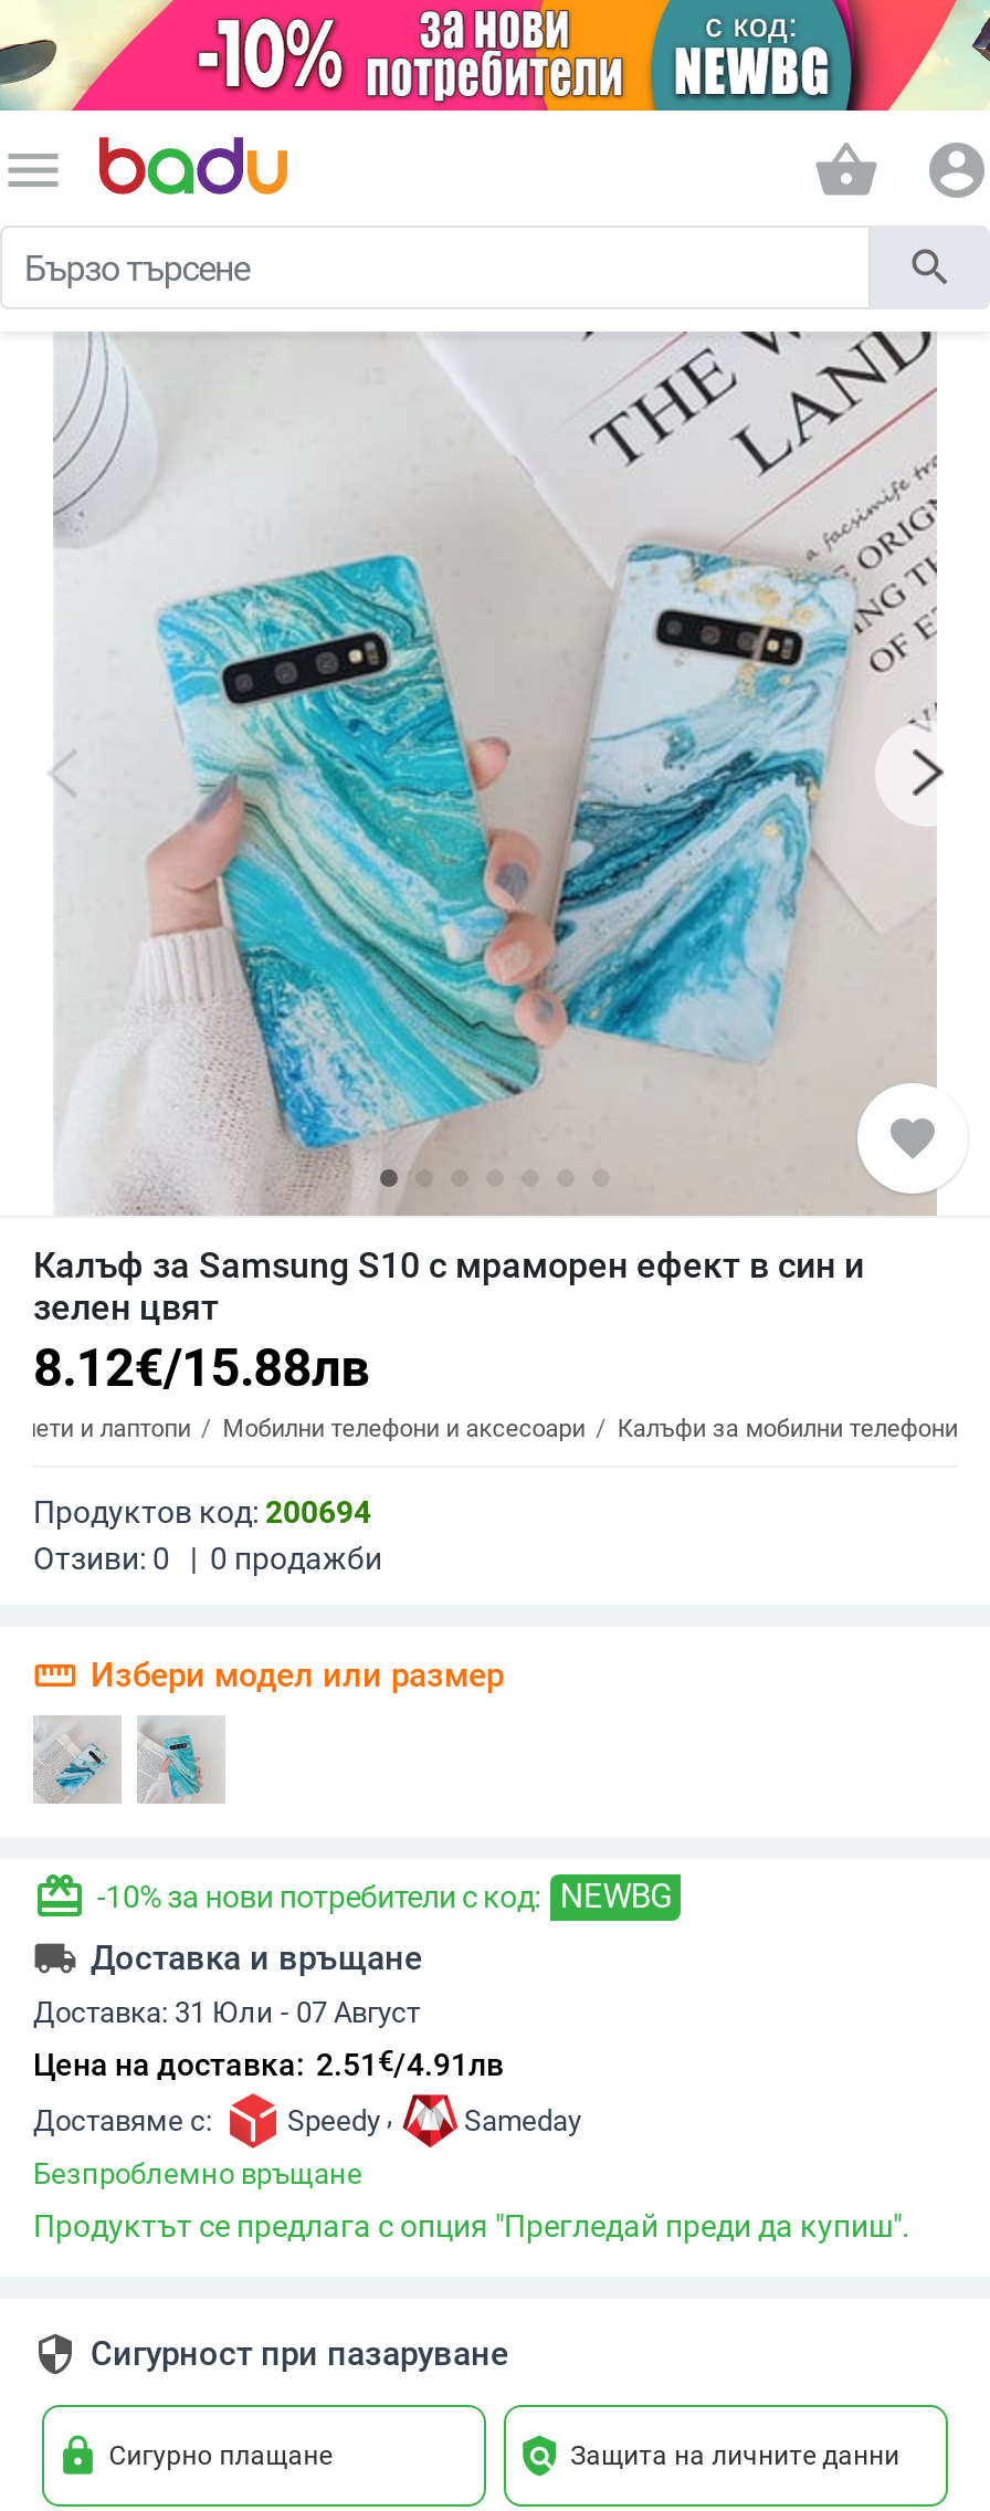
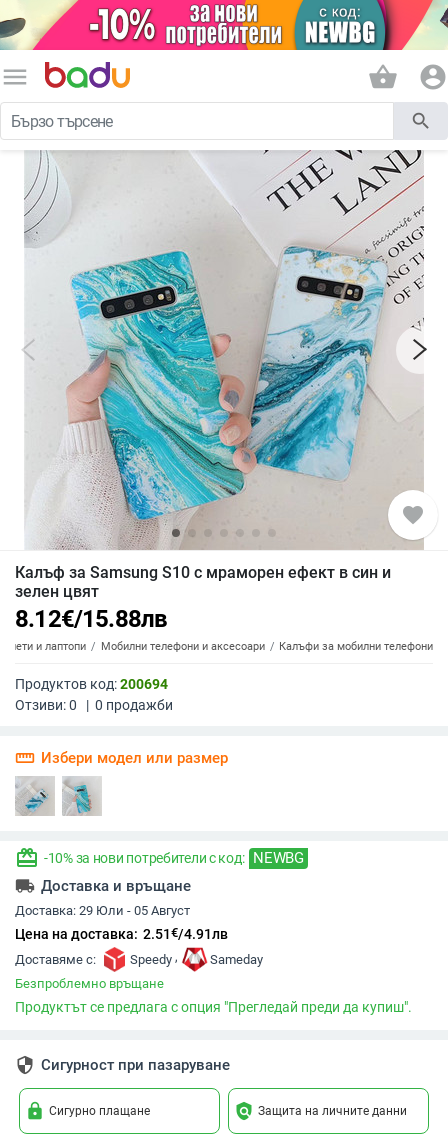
- Доставка: 31 Юли - 07 Август
+ Доставка: 29 Юли - 05 Август
